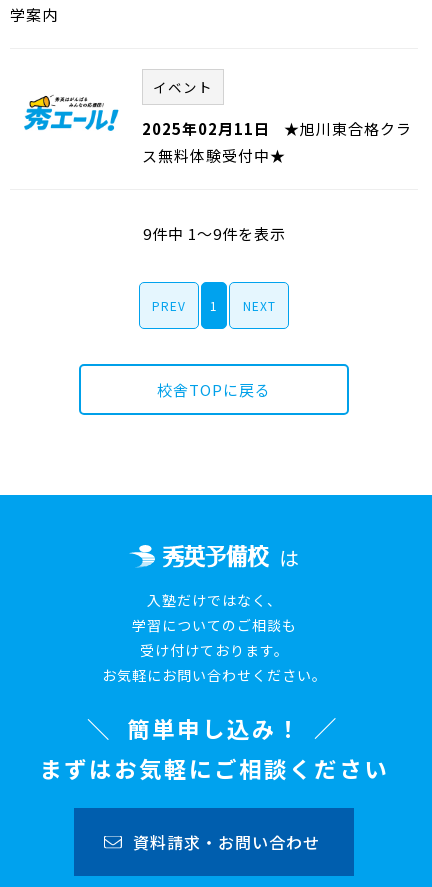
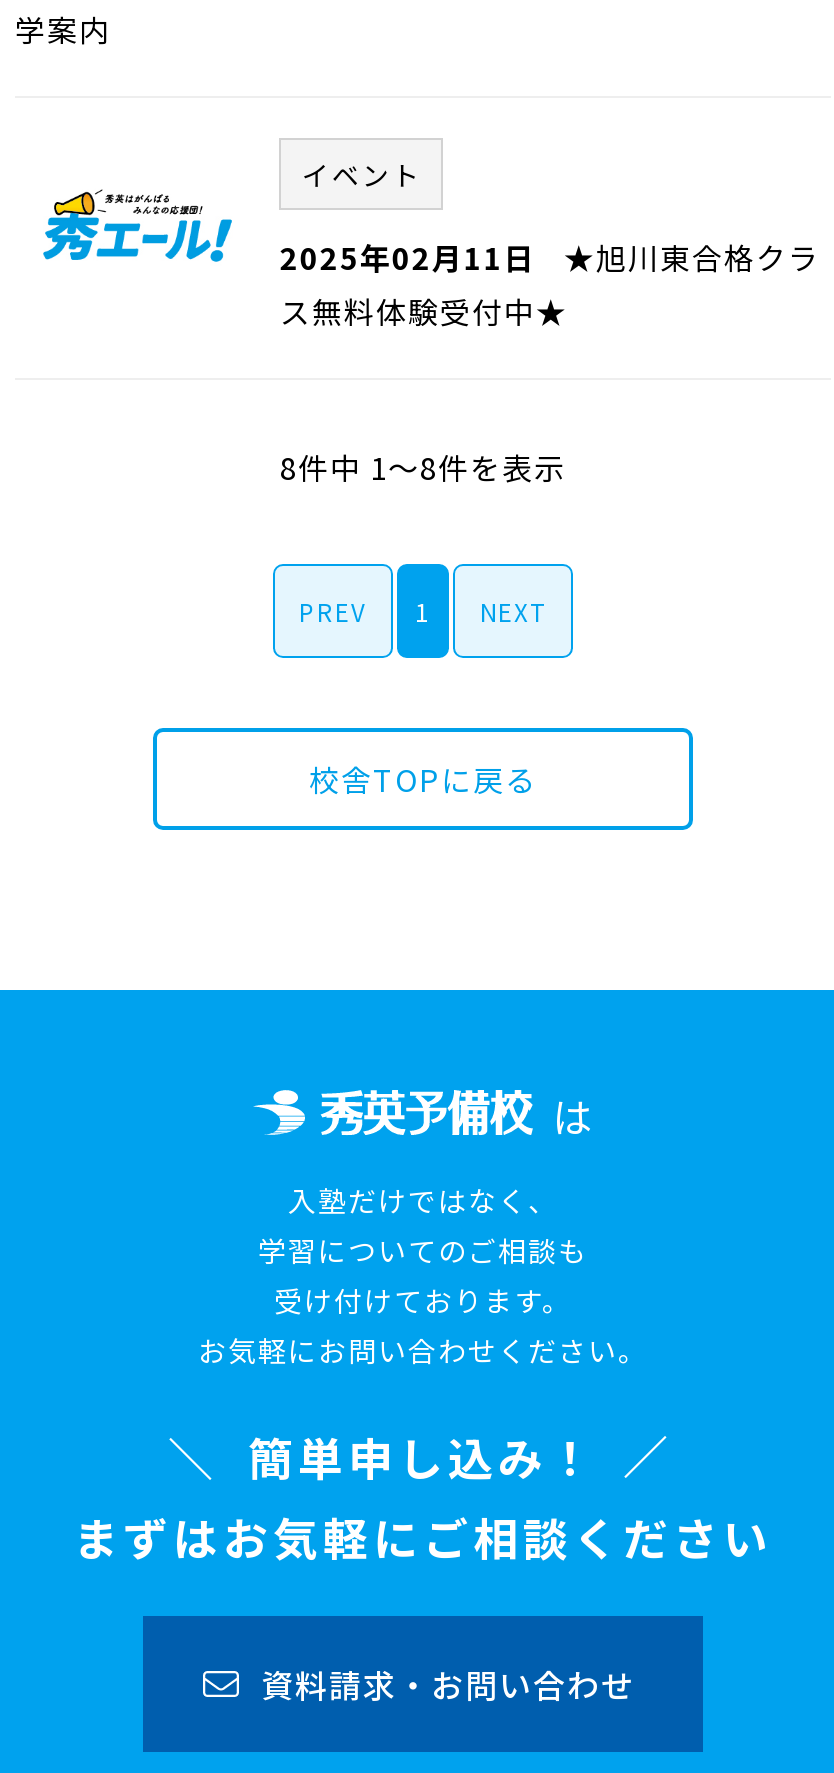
- 9件中 1～9件を表示
+ 8件中 1～8件を表示
